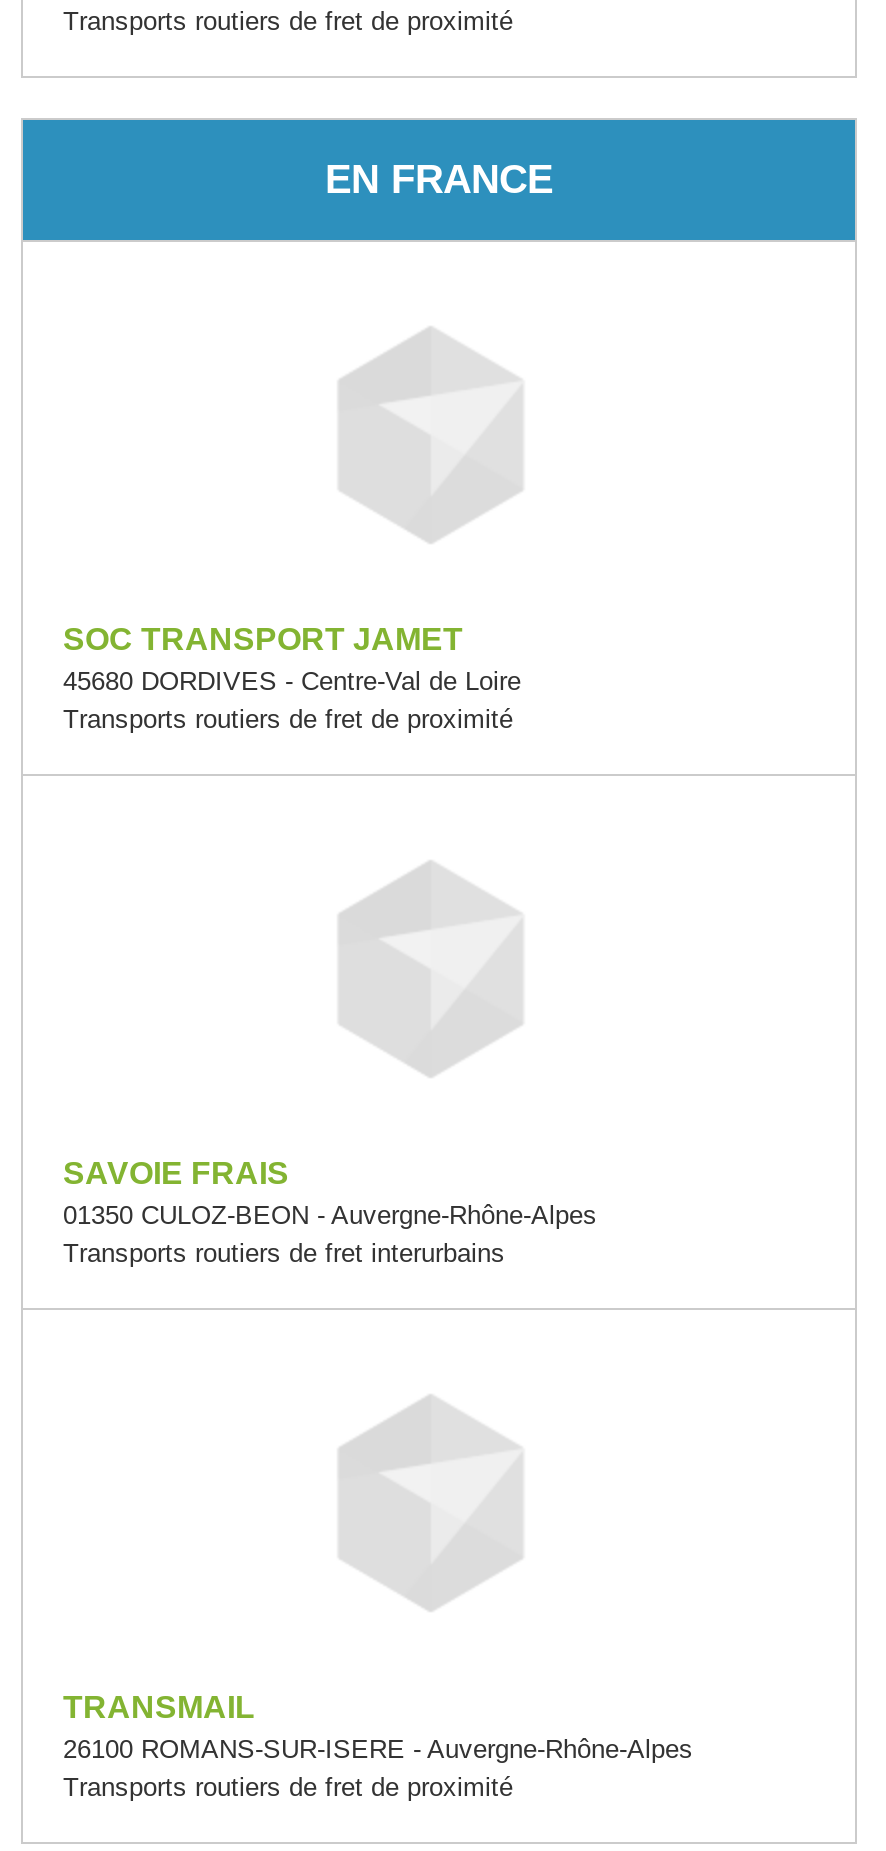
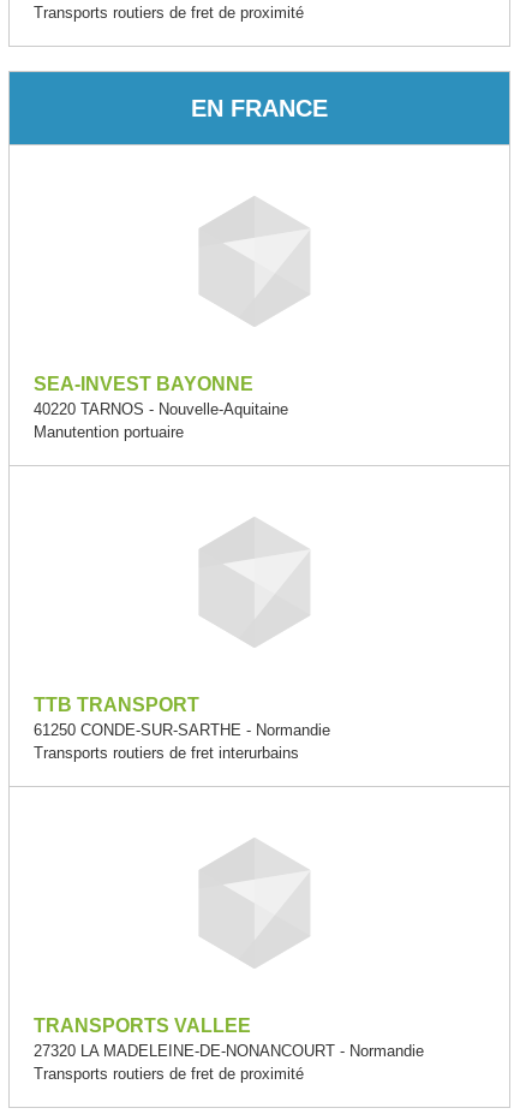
- SOC TRANSPORT JAMET
- 45680 DORDIVES - Centre-Val de Loire
- Transports routiers de fret de proximité
+ SEA-INVEST BAYONNE
+ 40220 TARNOS - Nouvelle-Aquitaine
+ Manutention portuaire

- SAVOIE FRAIS
- 01350 CULOZ-BEON - Auvergne-Rhône-Alpes
+ TTB TRANSPORT
+ 61250 CONDE-SUR-SARTHE - Normandie

- TRANSMAIL
- 26100 ROMANS-SUR-ISERE - Auvergne-Rhône-Alpes
+ TRANSPORTS VALLEE
+ 27320 LA MADELEINE-DE-NONANCOURT - Normandie
